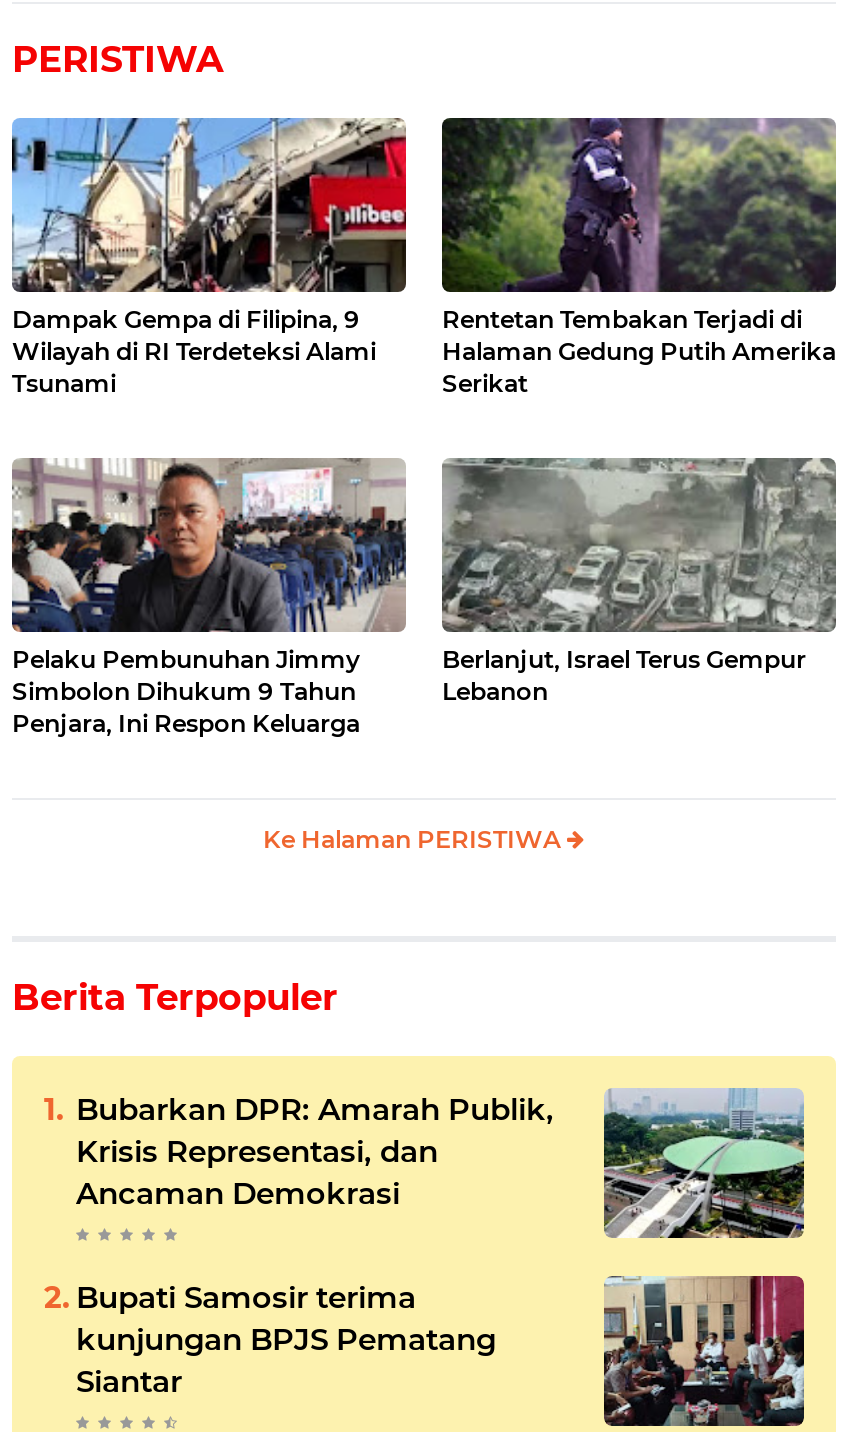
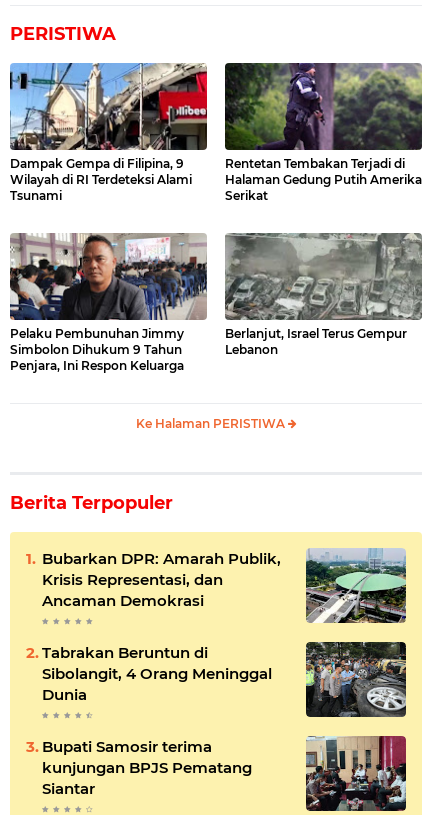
+ [image]
+ Tabrakan Beruntun di
+ Sibolangit, 4 Orang Meninggal
+ Dunia
